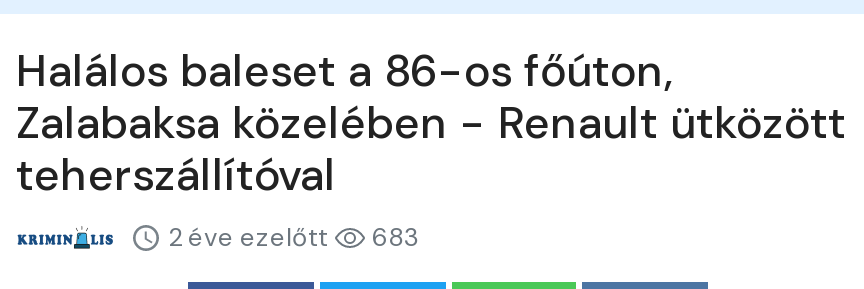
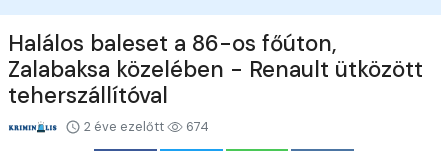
- 2 éve ezelőtt 683
+ 2 éve ezelőtt 674
